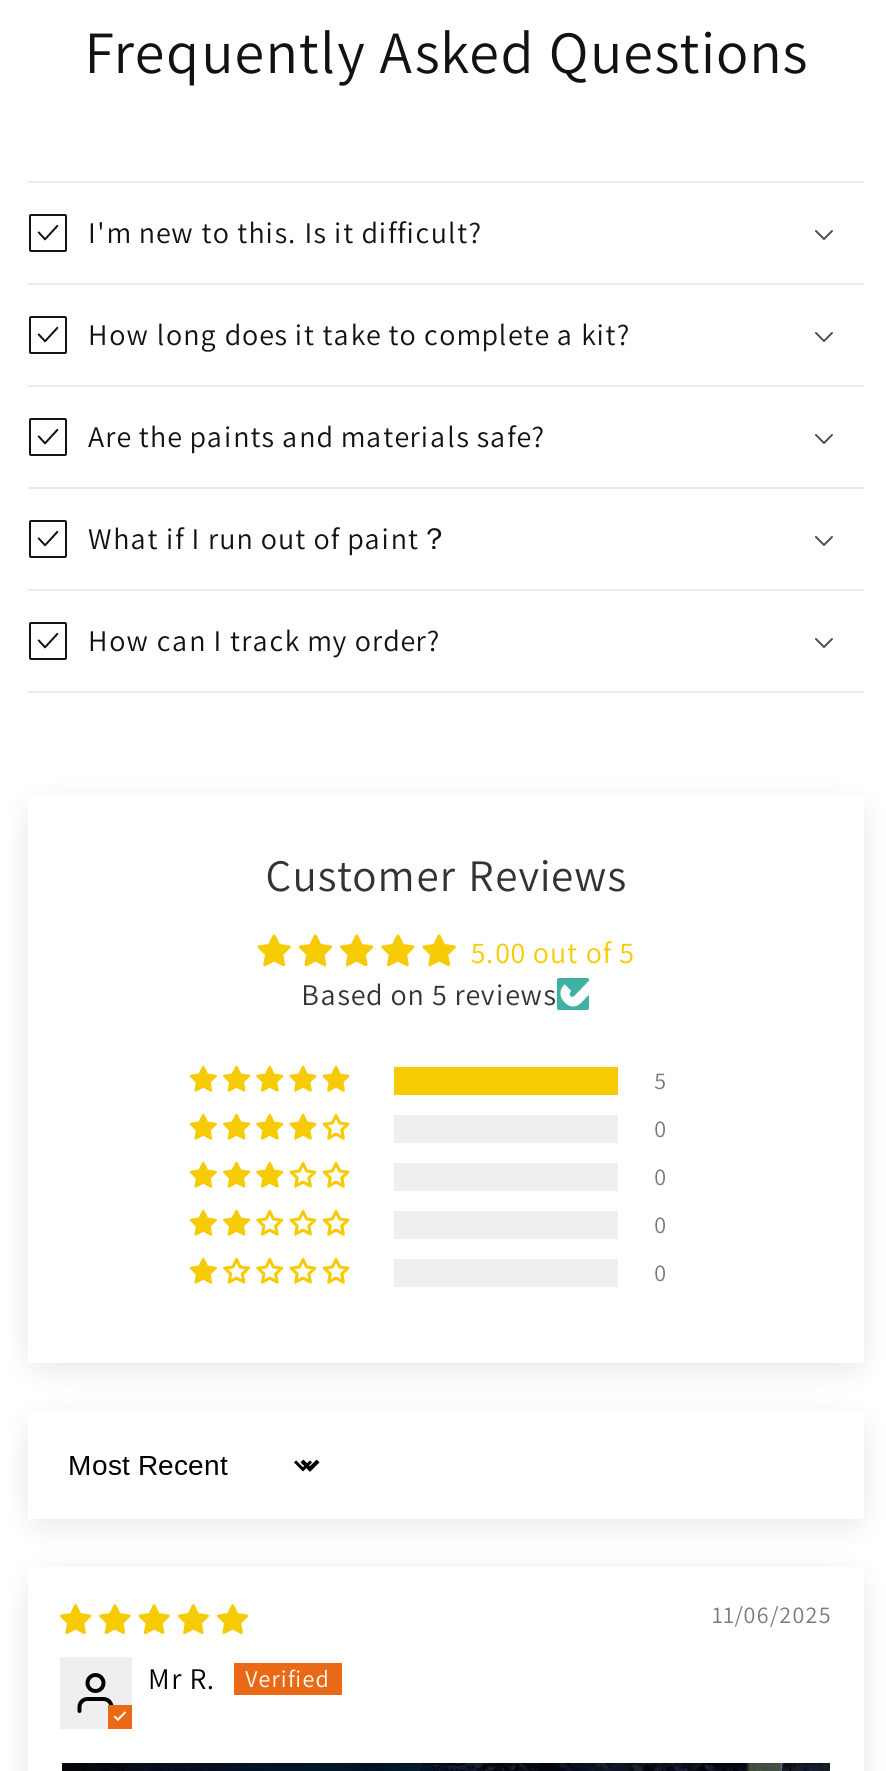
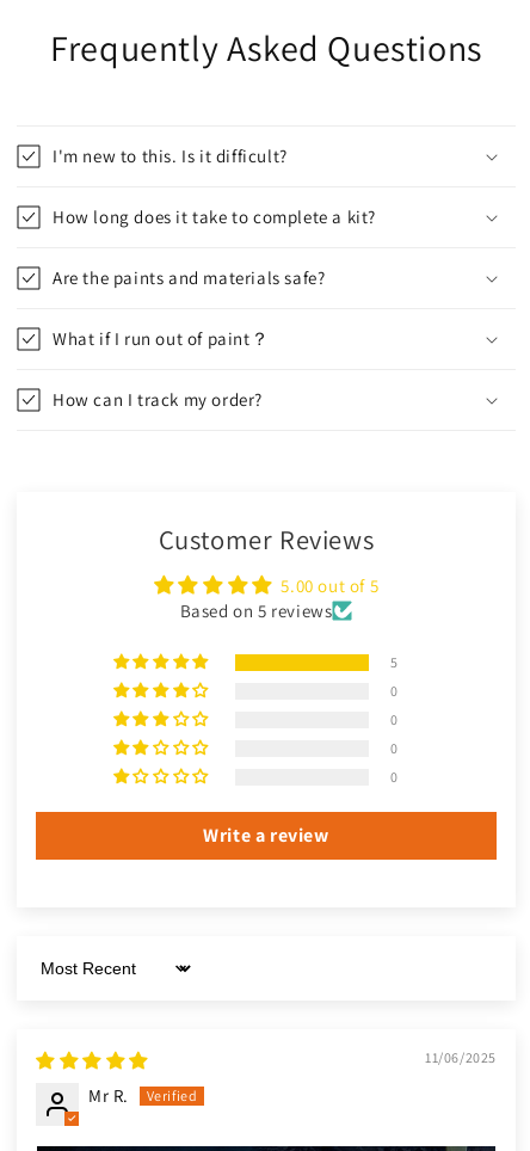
+ Write a review
